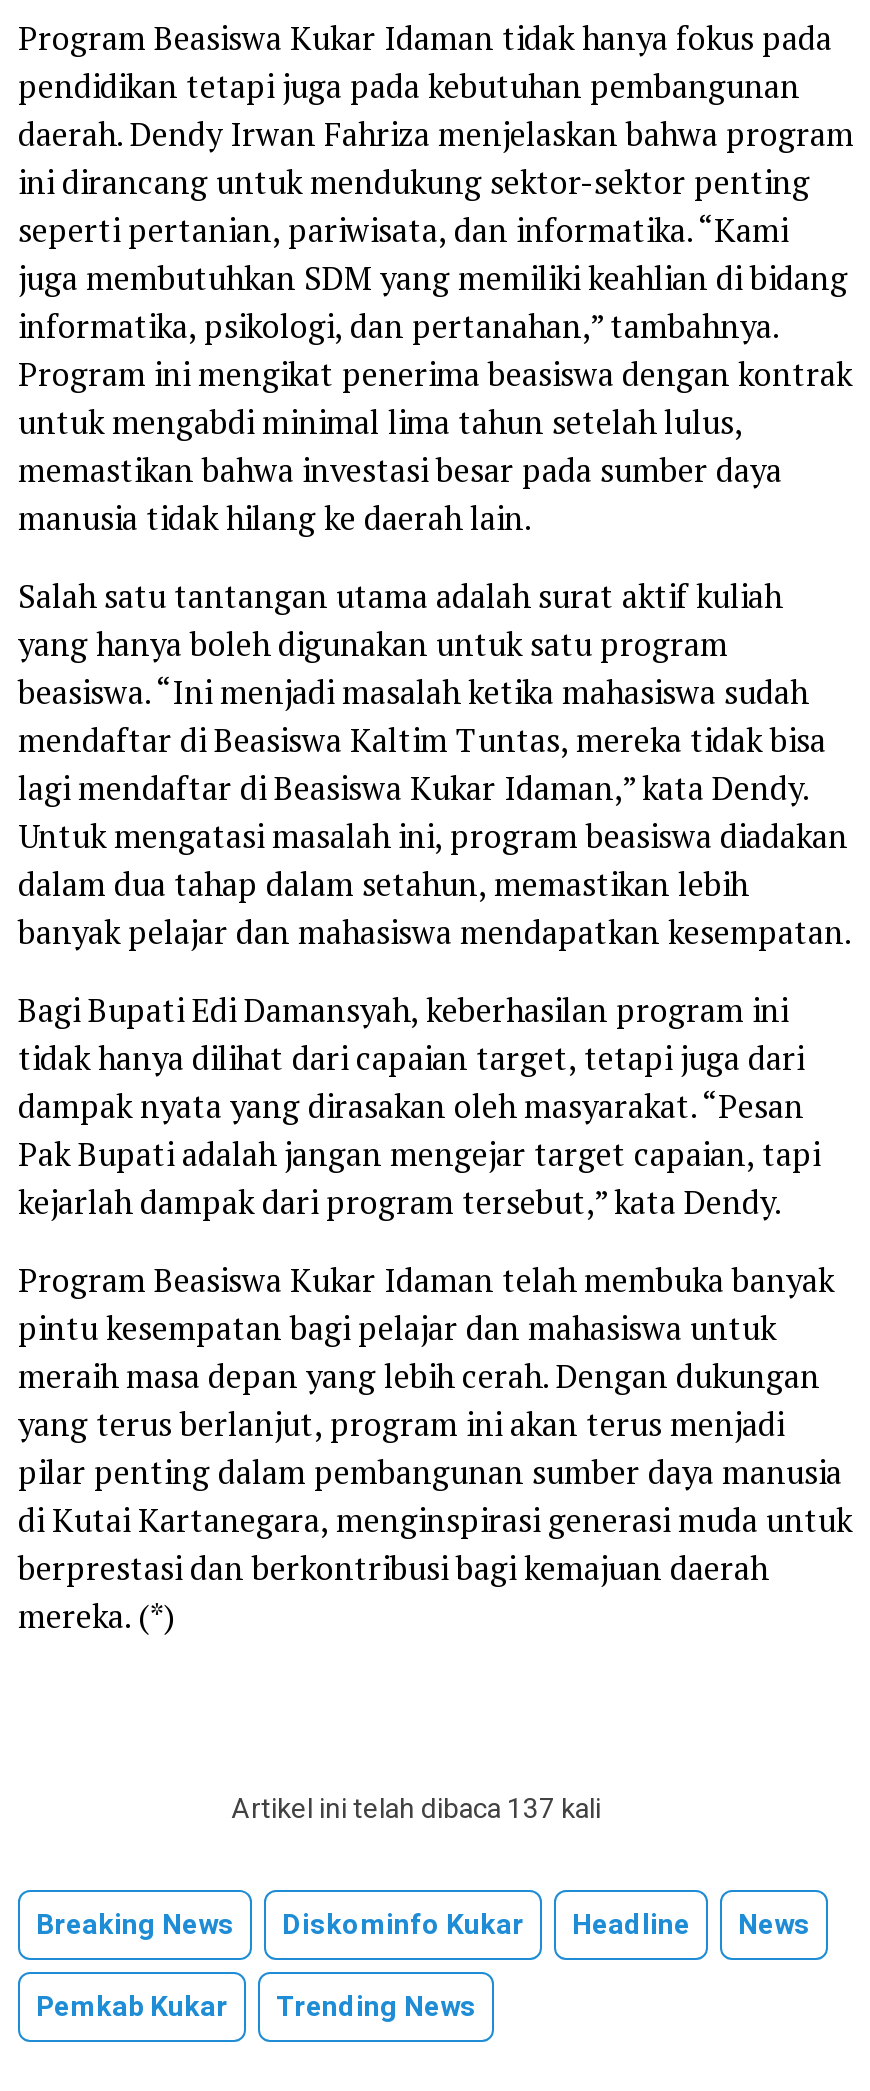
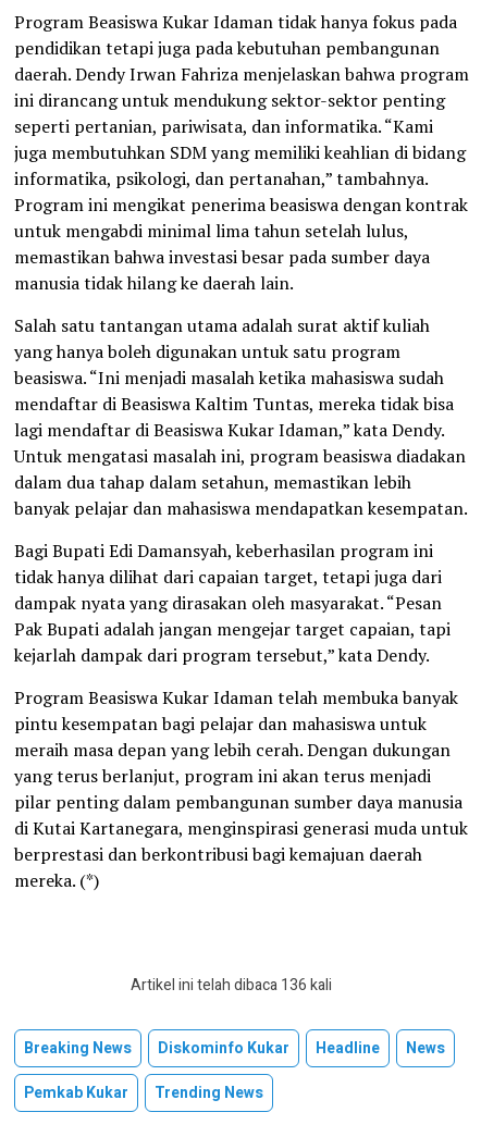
- Artikel ini telah dibaca 137 kali
+ Artikel ini telah dibaca 136 kali
